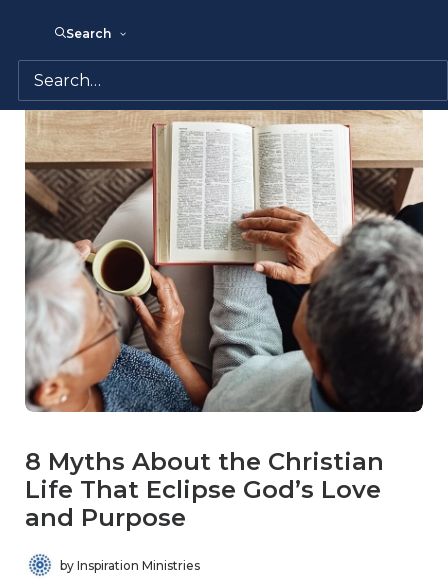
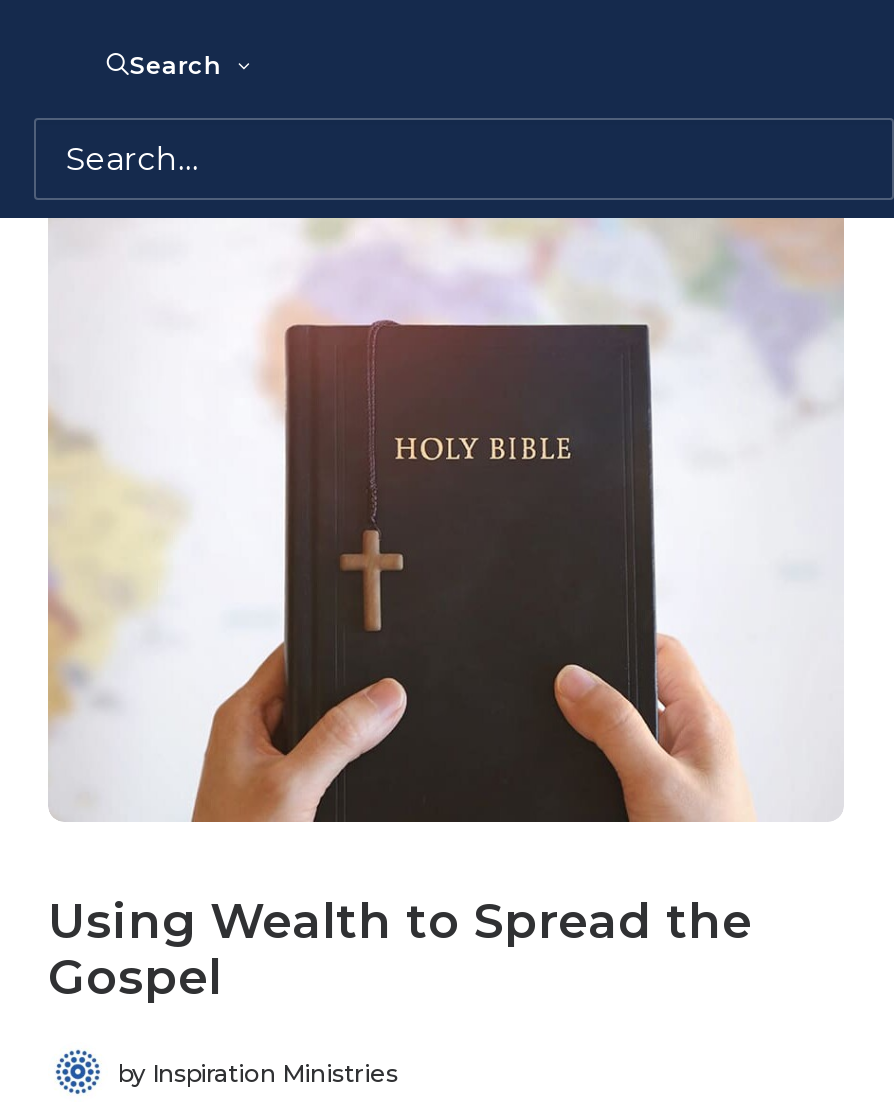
- [image]
- 8 Myths About the Christian
- Life That Eclipse God’s Love
- and Purpose
+ [image]
+ Using Wealth to Spread the
+ Gospel
